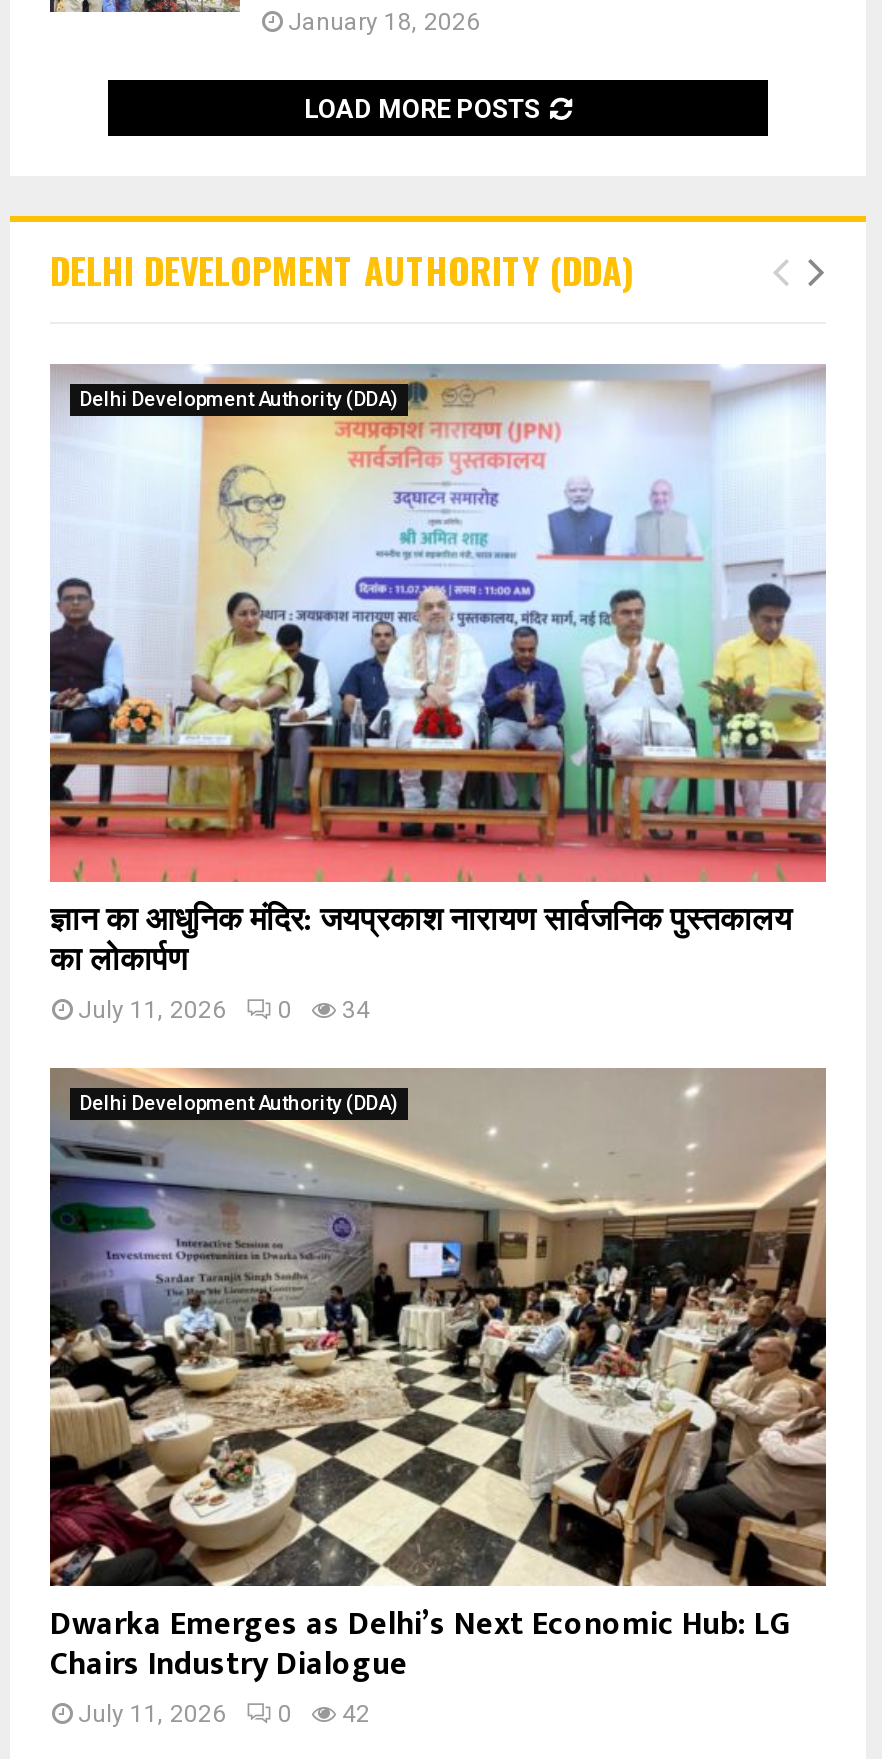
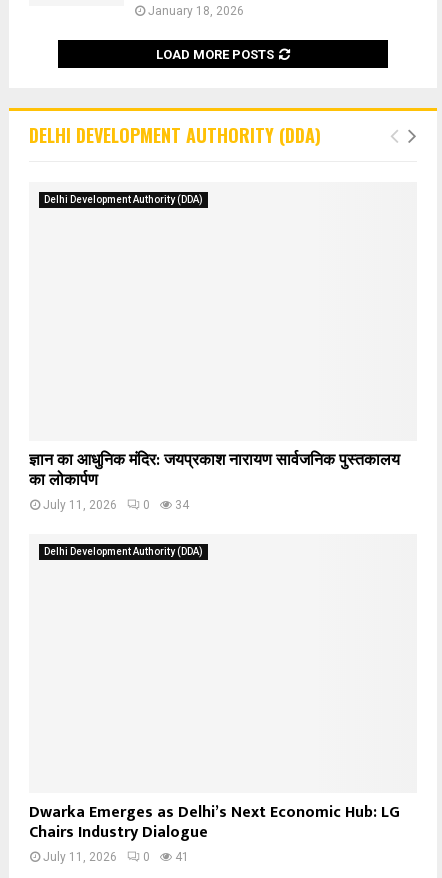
- [image]

- [image]

- July 11, 2026 0 42
+ July 11, 2026 0 41
